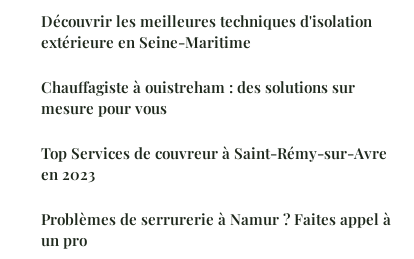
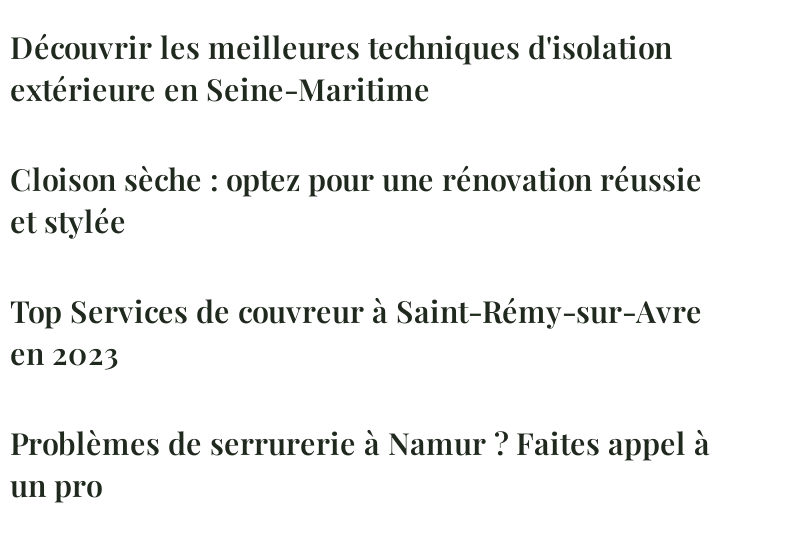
- Chauffagiste à ouistreham : des solutions sur
- mesure pour vous
+ Cloison sèche : optez pour une rénovation réussie
+ et stylée
